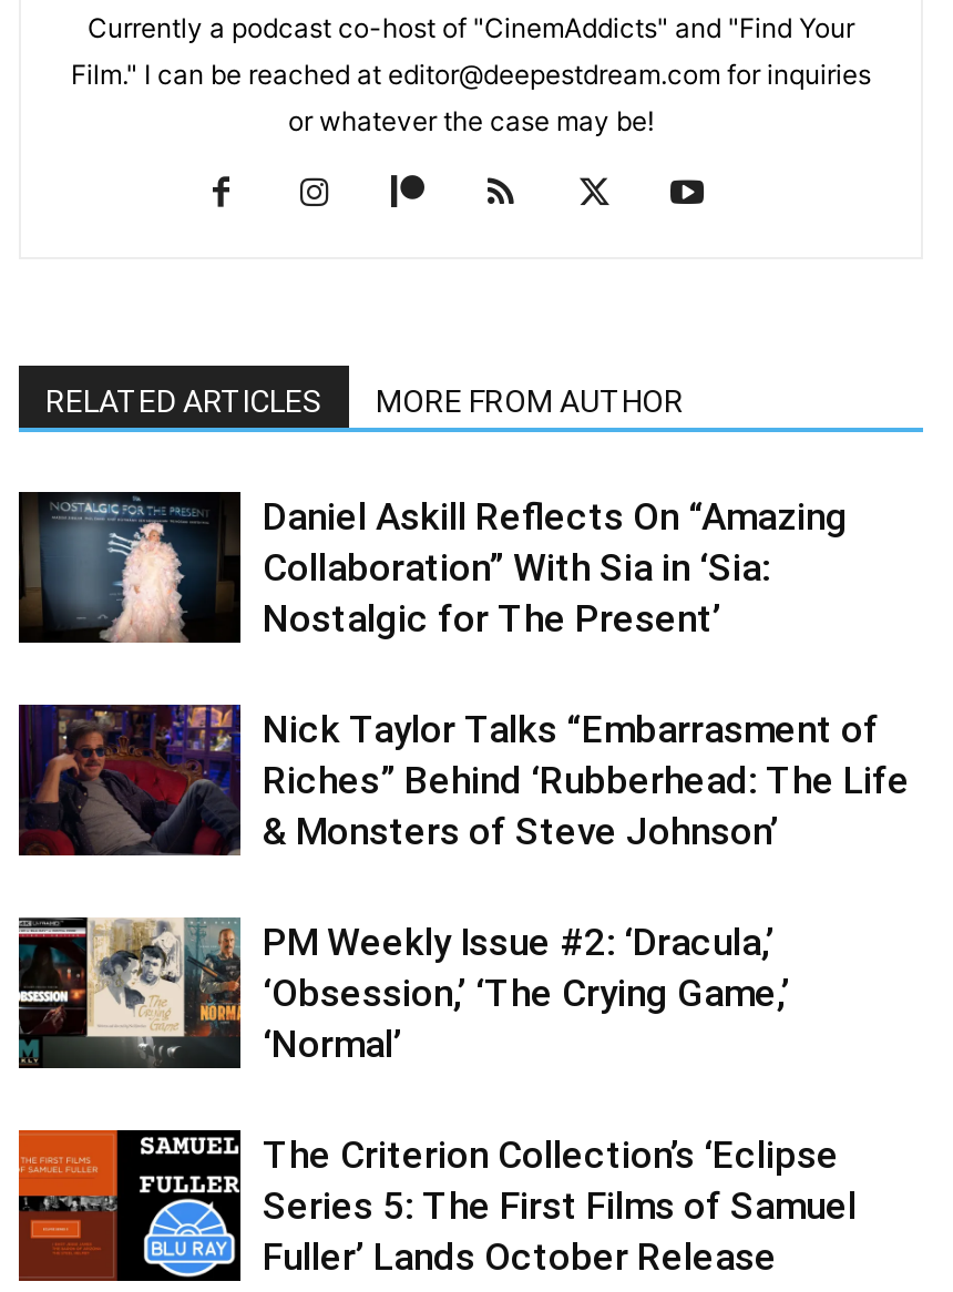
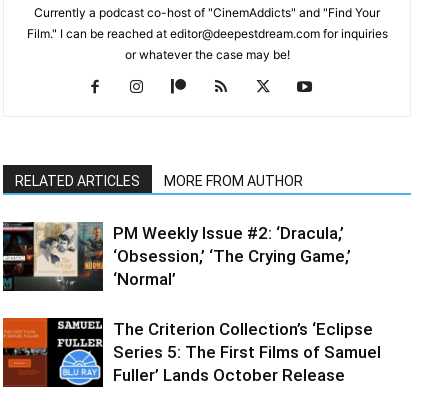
- [image]
- Daniel Askill Reflects On “Amazing
- Collaboration” With Sia in ‘Sia:
- Nostalgic for The Present’
- Nick Taylor Talks “Embarrasment of
- Riches” Behind ‘Rubberhead: The Life
- & Monsters of Steve Johnson’

- [image]
